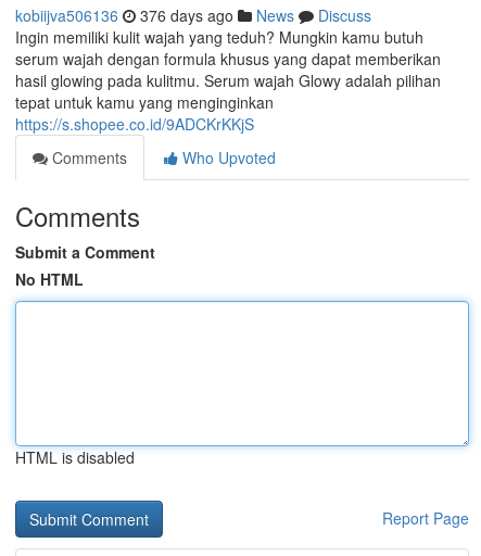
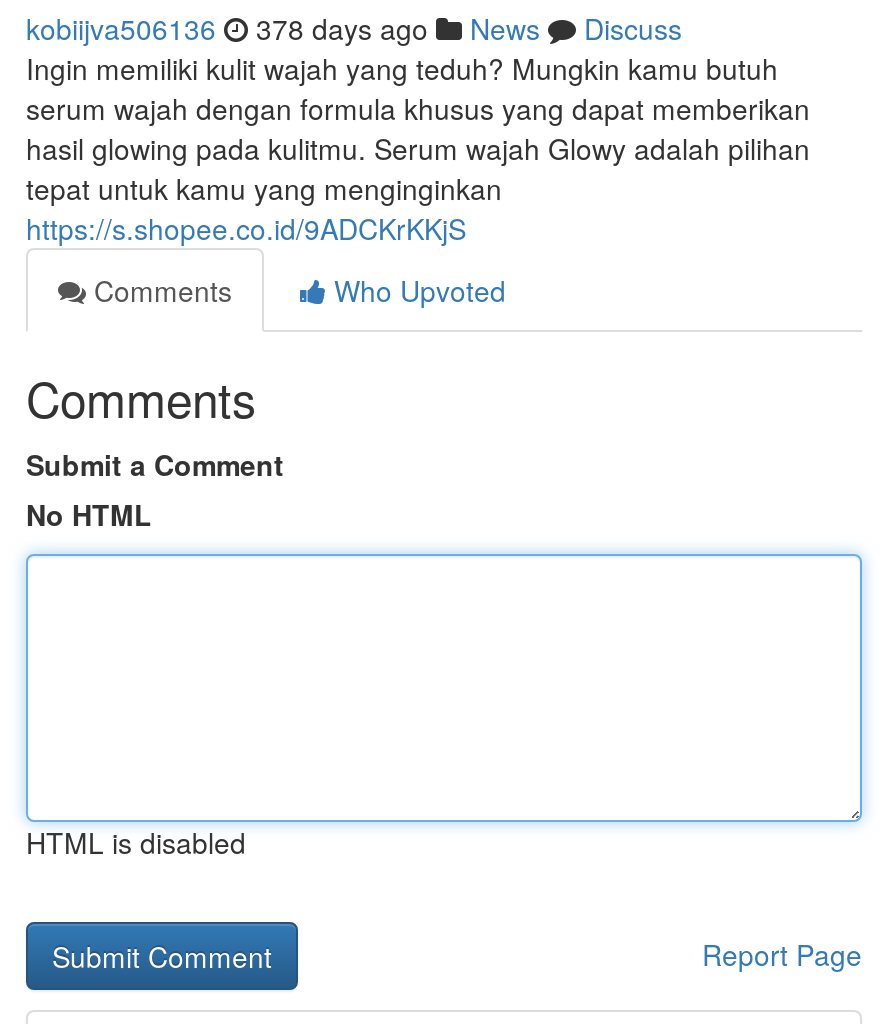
- kobiijva506136 376 days ago News Discuss
+ kobiijva506136 378 days ago News Discuss
